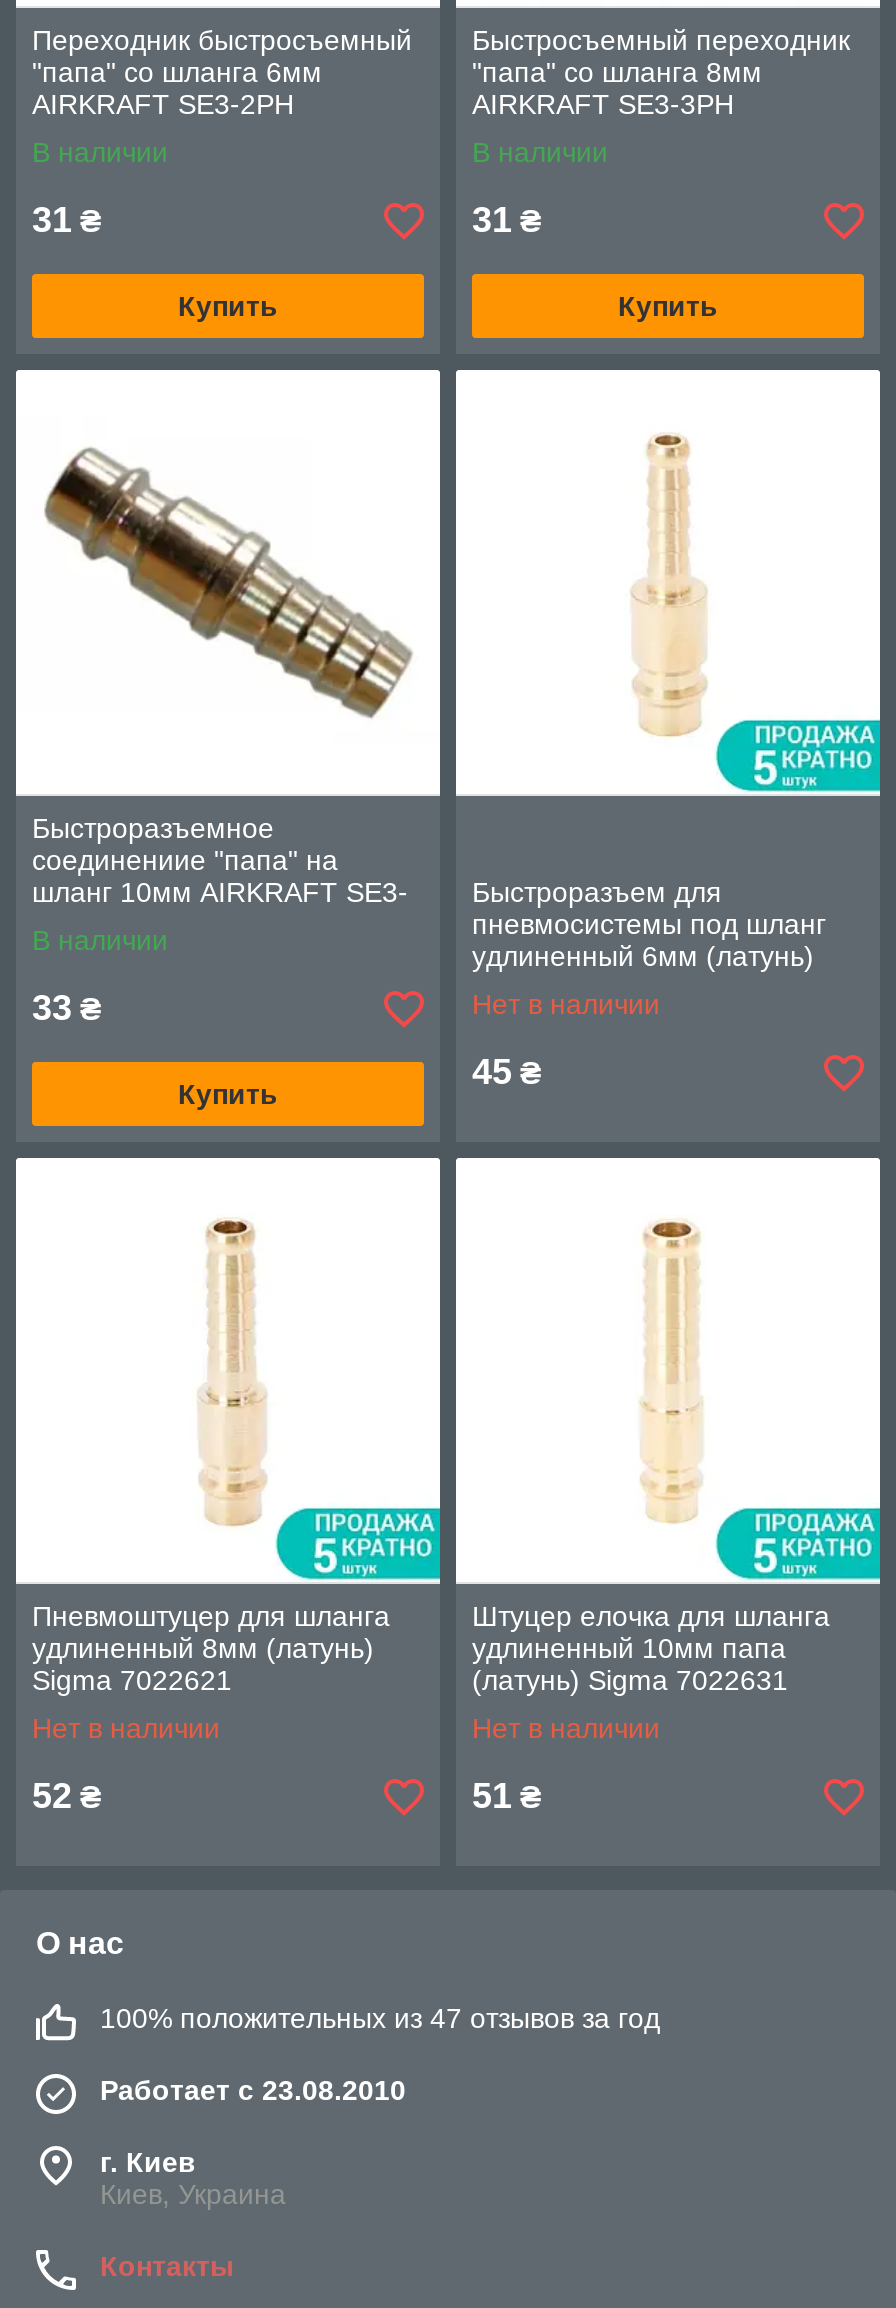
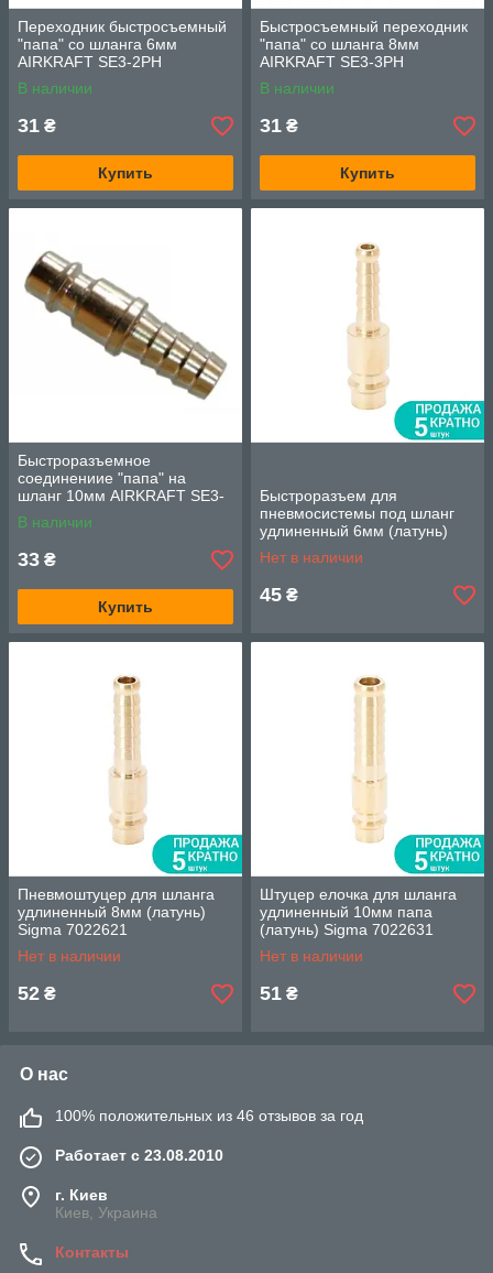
- 100% положительных из 47 отзывов за год
+ 100% положительных из 46 отзывов за год
